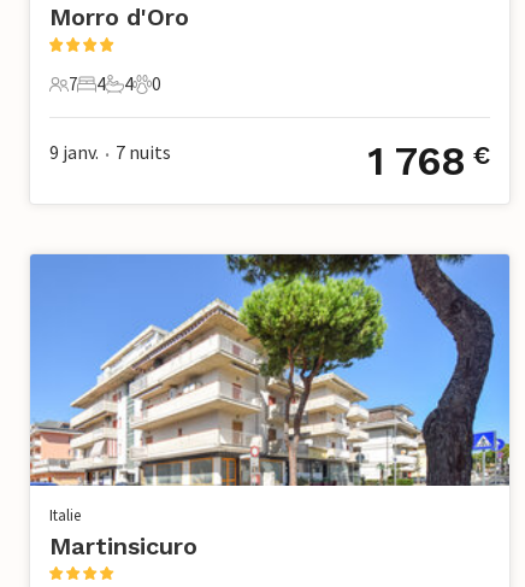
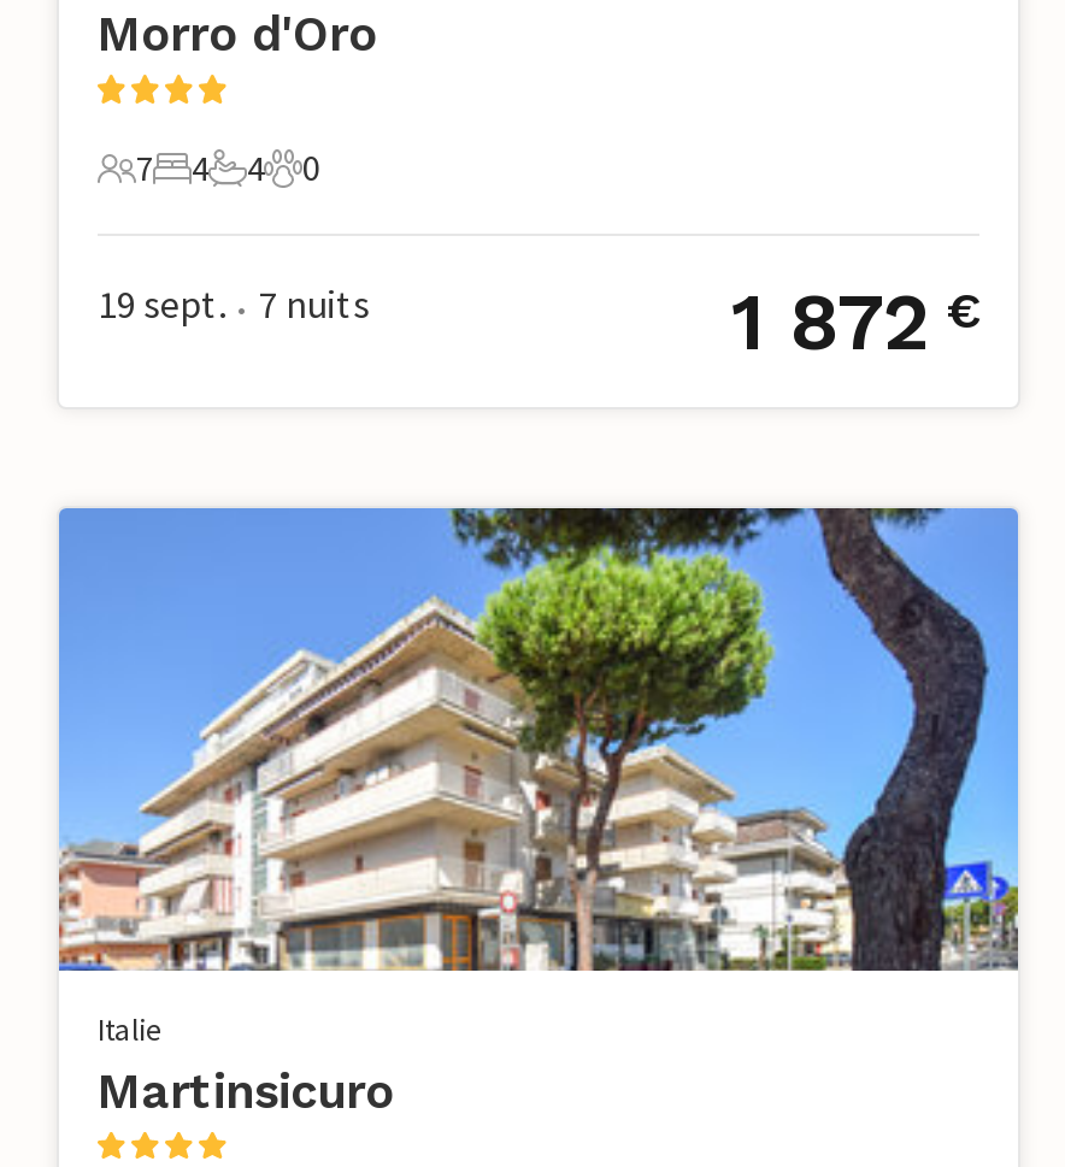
- 9 janv. • 7 nuits
+ 19 sept. • 7 nuits

- 1 768 €
+ 1 872 €
